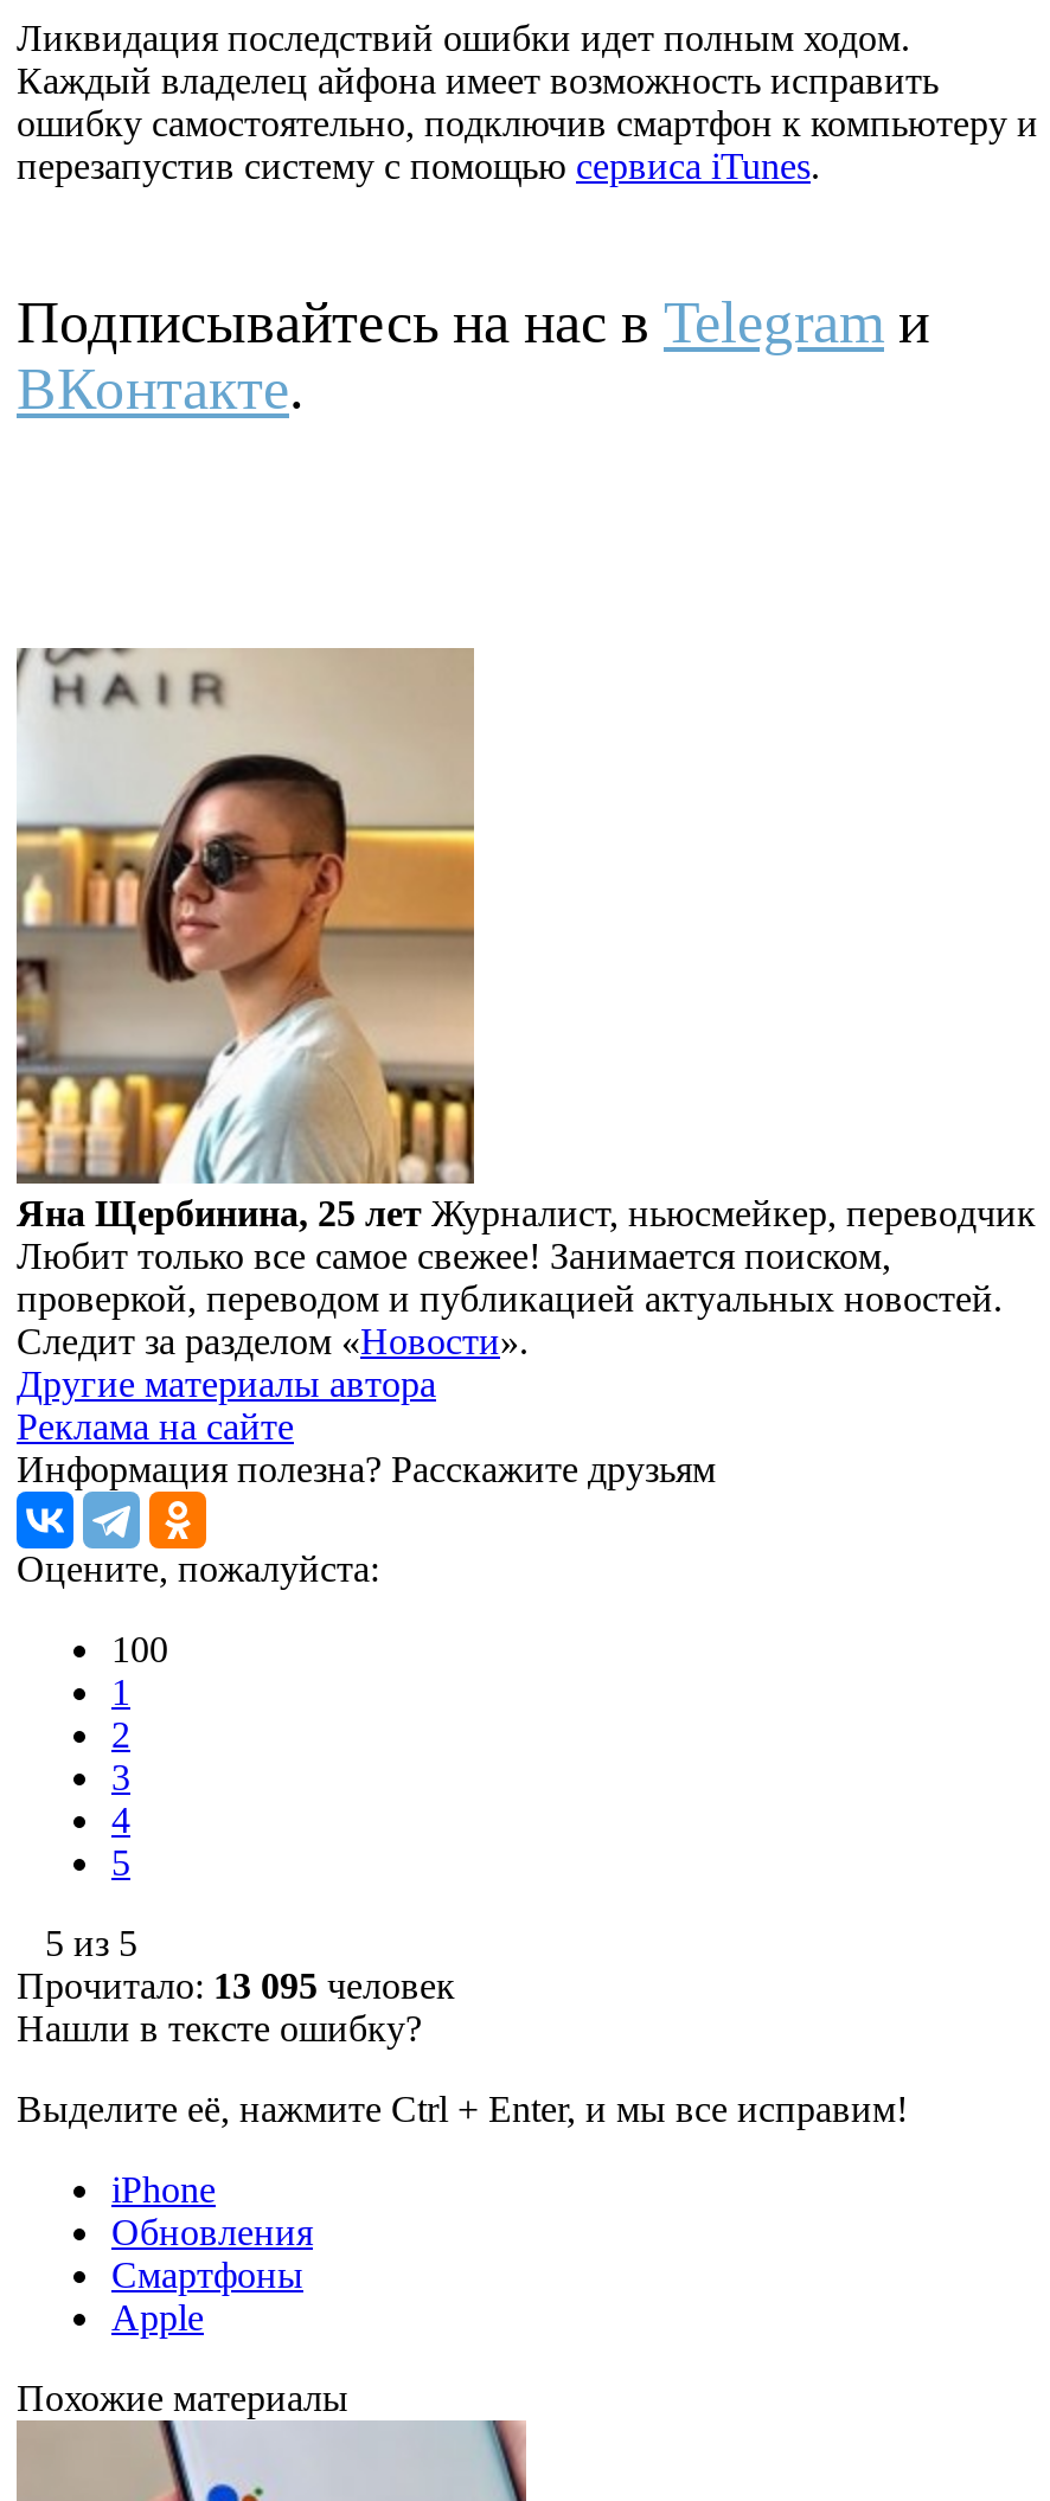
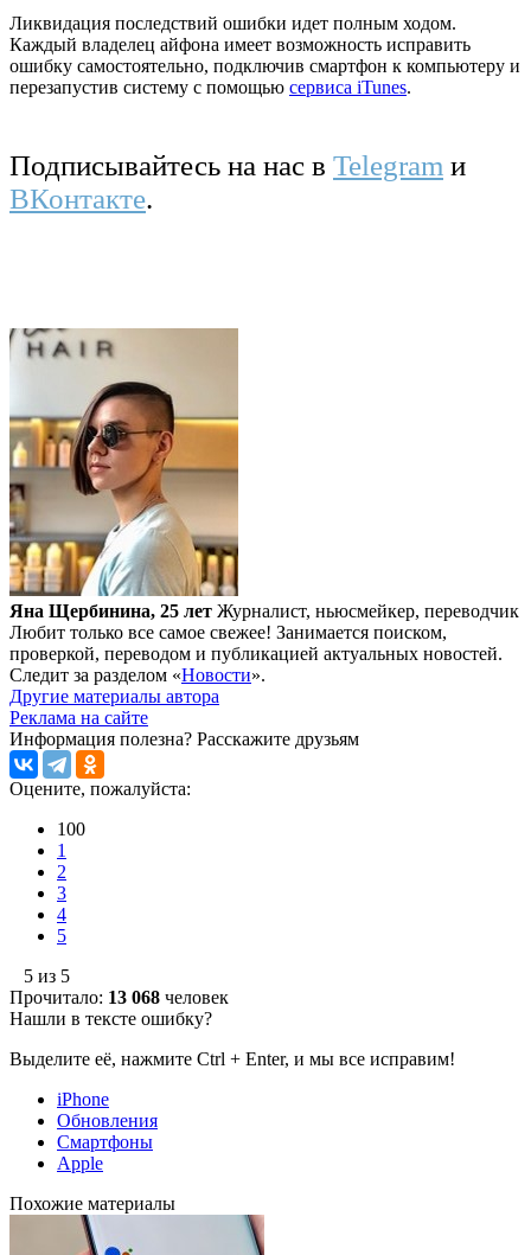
- Прочитало: 13 095 человек
+ Прочитало: 13 068 человек
